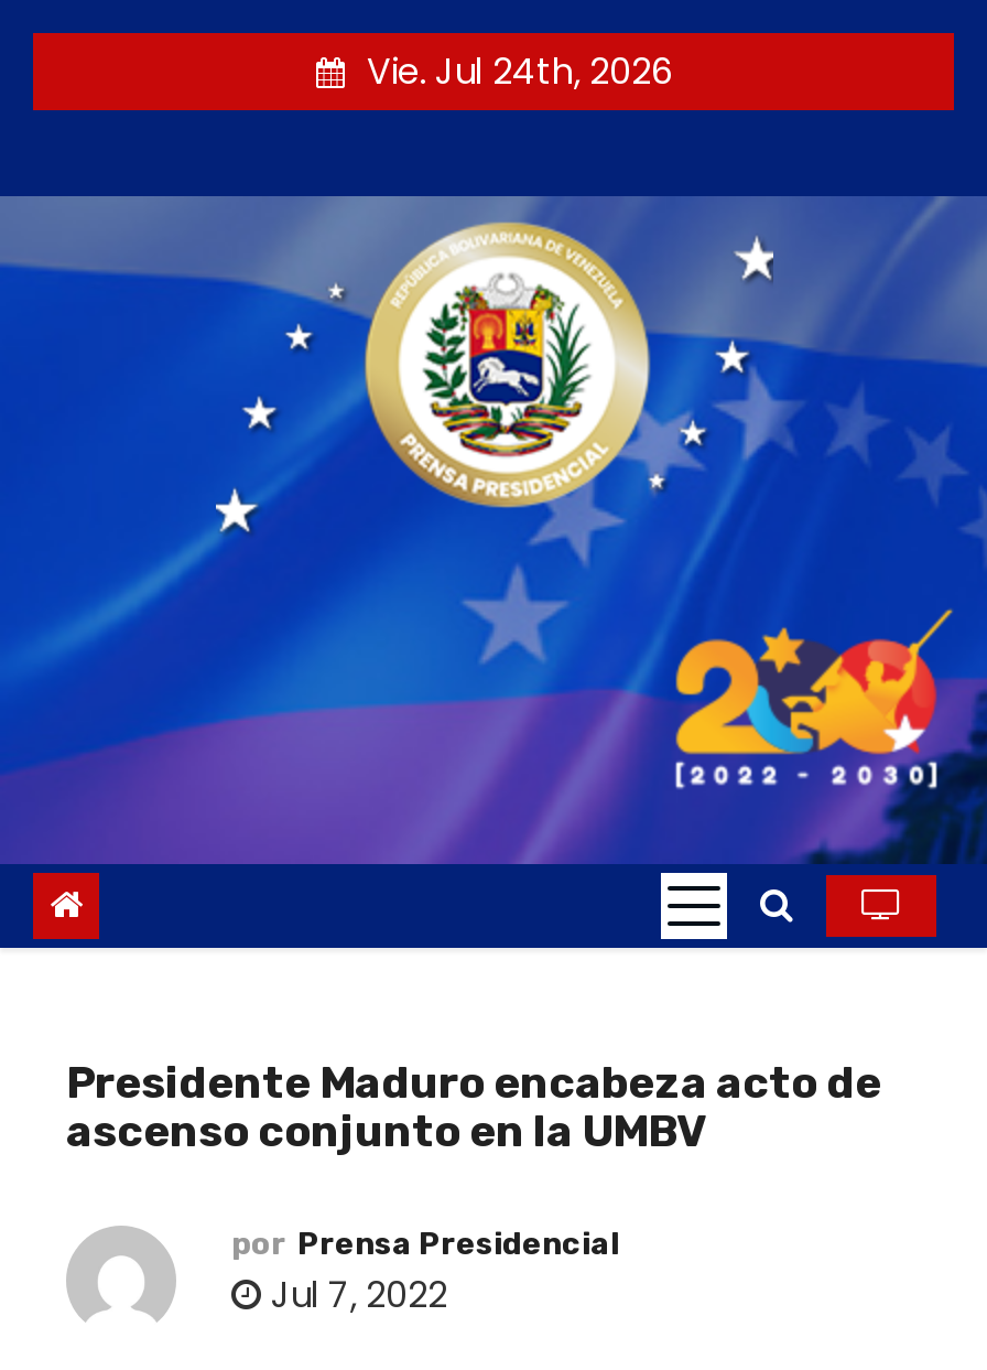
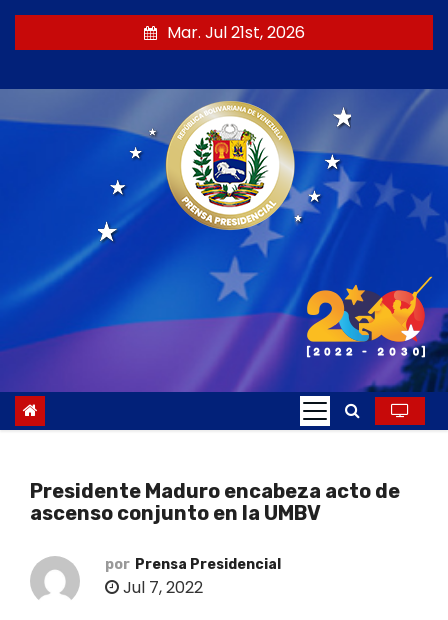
- Vie. Jul 24th, 2026
+ Mar. Jul 21st, 2026
